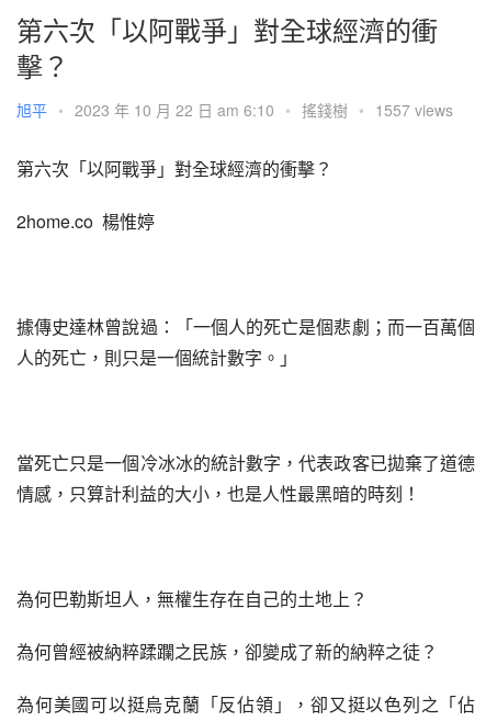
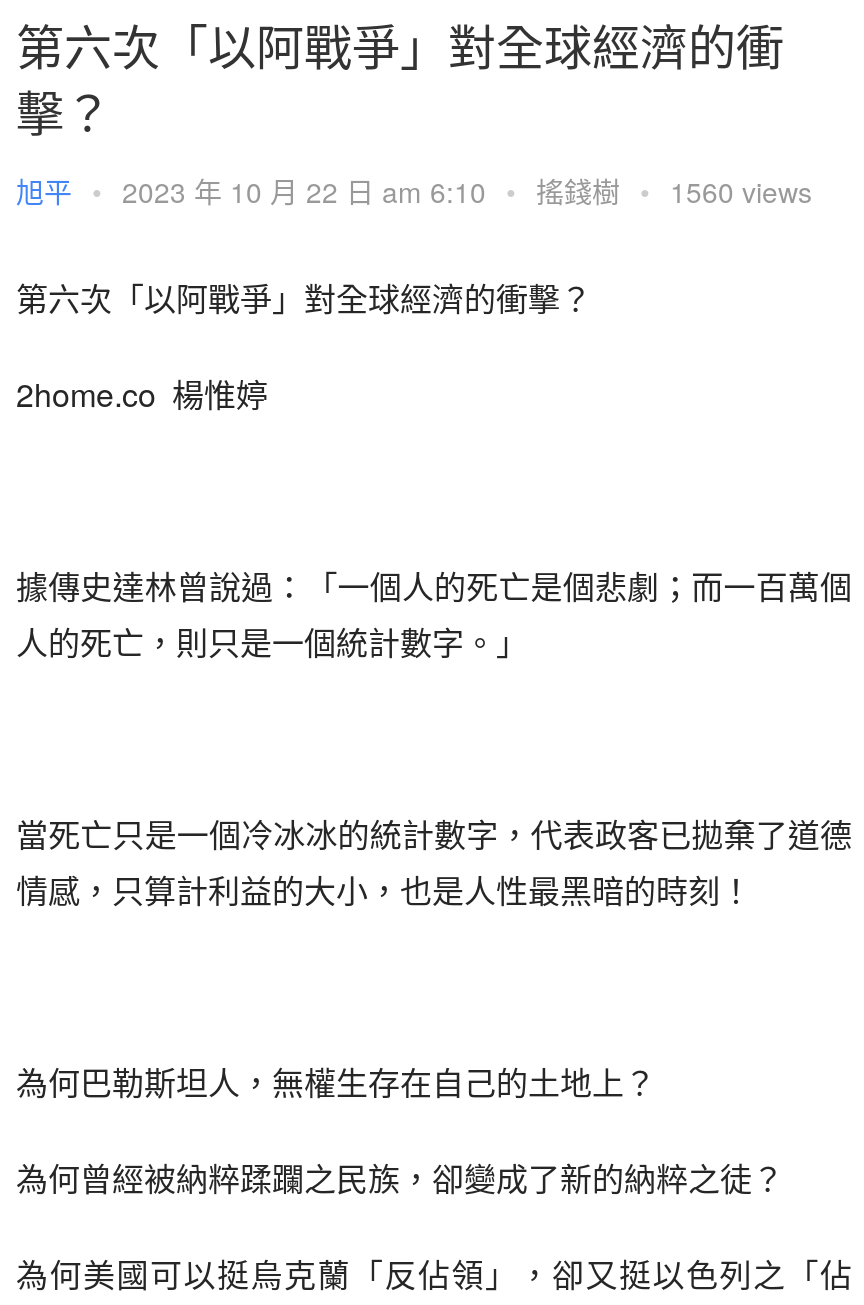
- 旭平 • 2023 年 10 月 22 日 am 6:10 • 搖錢樹 • 1557 views
+ 旭平 • 2023 年 10 月 22 日 am 6:10 • 搖錢樹 • 1560 views
